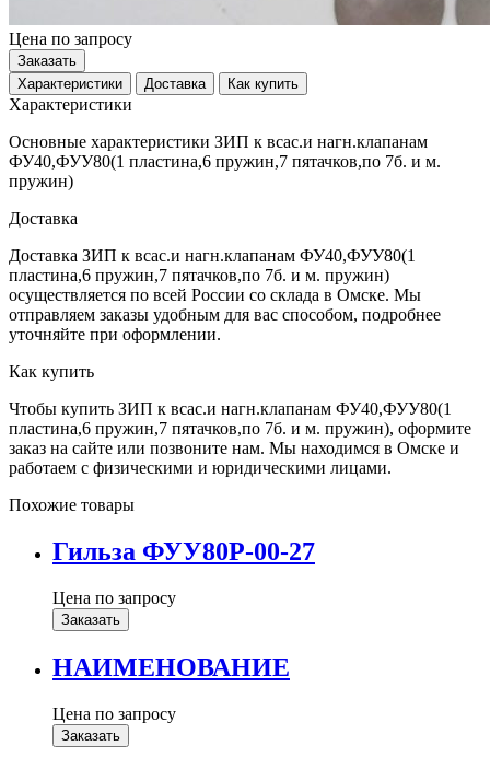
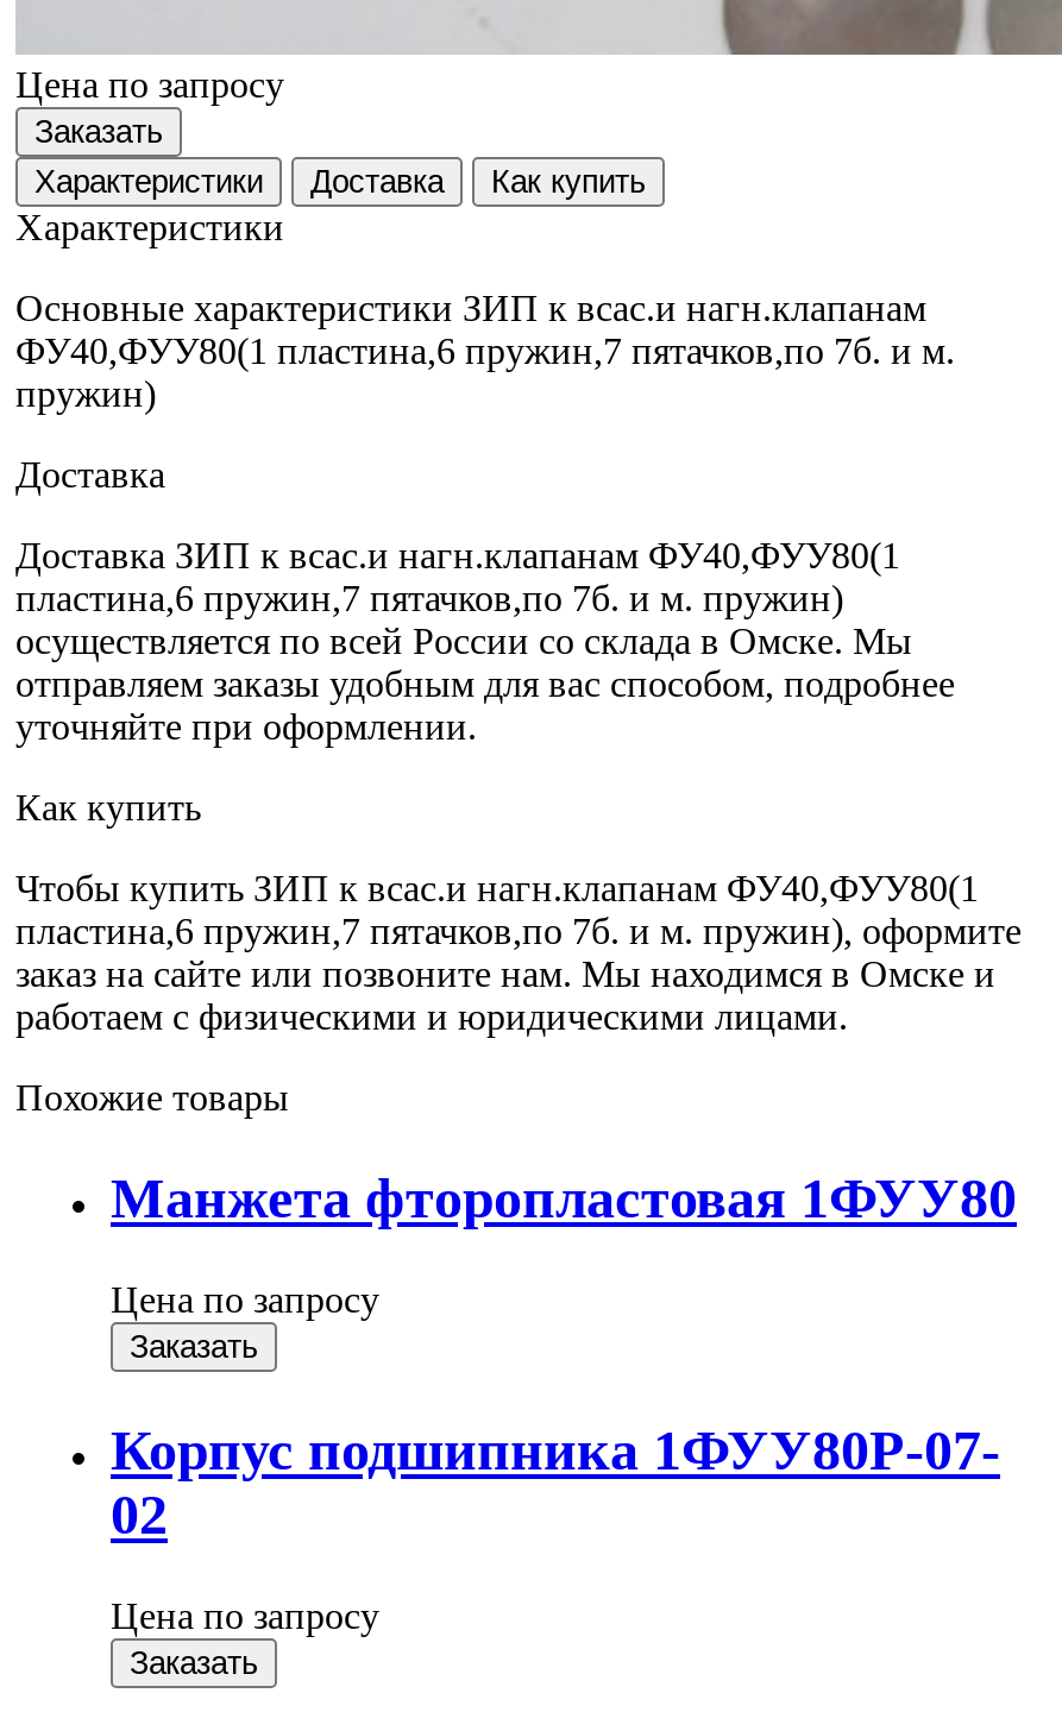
- Гильза ФУУ80Р-00-27
+ Манжета фторопластовая 1ФУУ80

- НАИМЕНОВАНИЕ
+ Корпус подшипника 1ФУУ80Р-07-
+ 02
